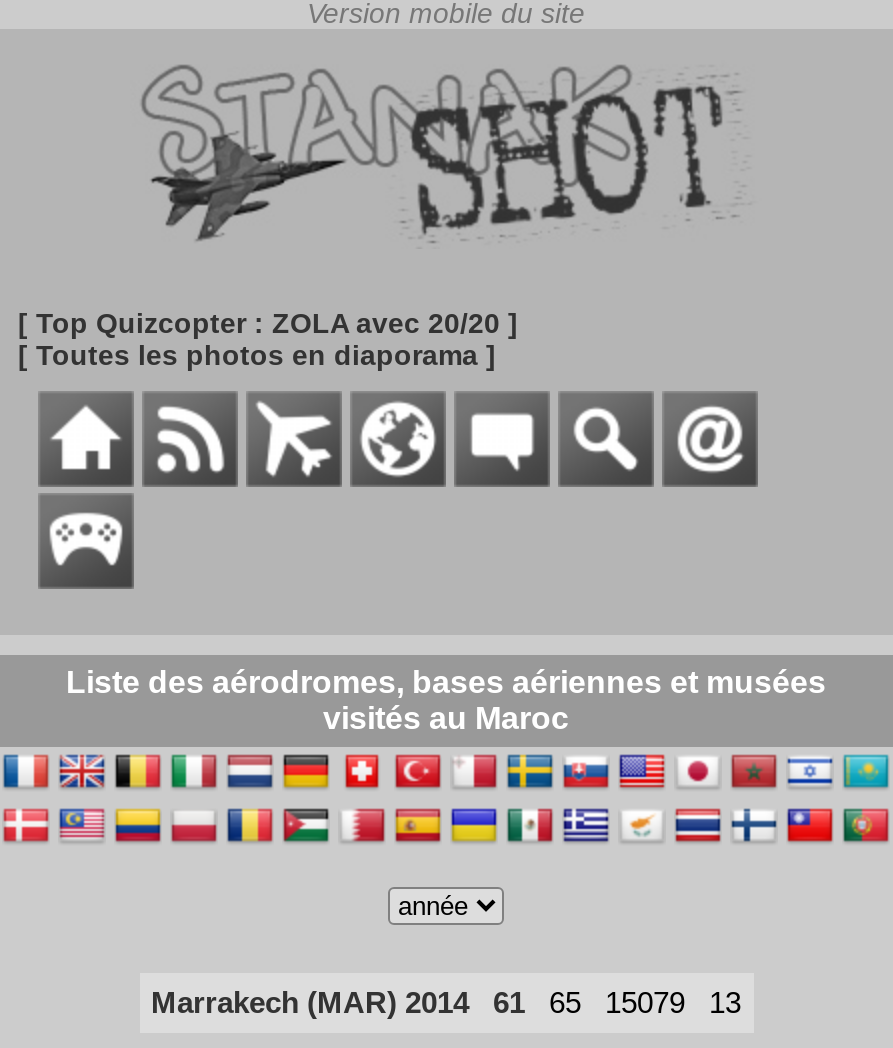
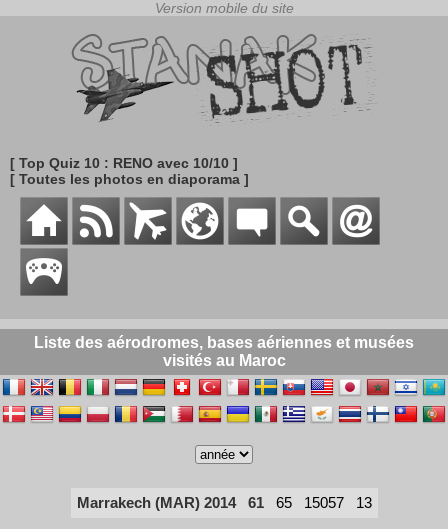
- [ Top Quizcopter : ZOLA avec 20/20 ]
+ [ Top Quiz 10 : RENO avec 10/10 ]

- Marrakech (MAR) 2014 61 65 15079 13
+ Marrakech (MAR) 2014 61 65 15057 13
